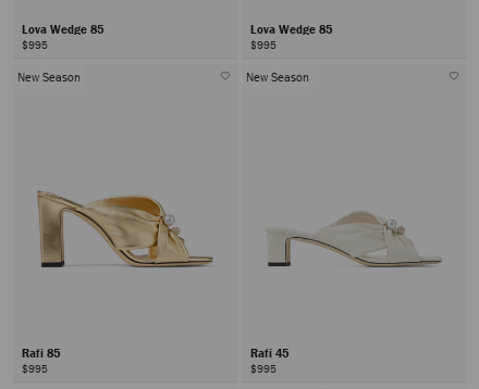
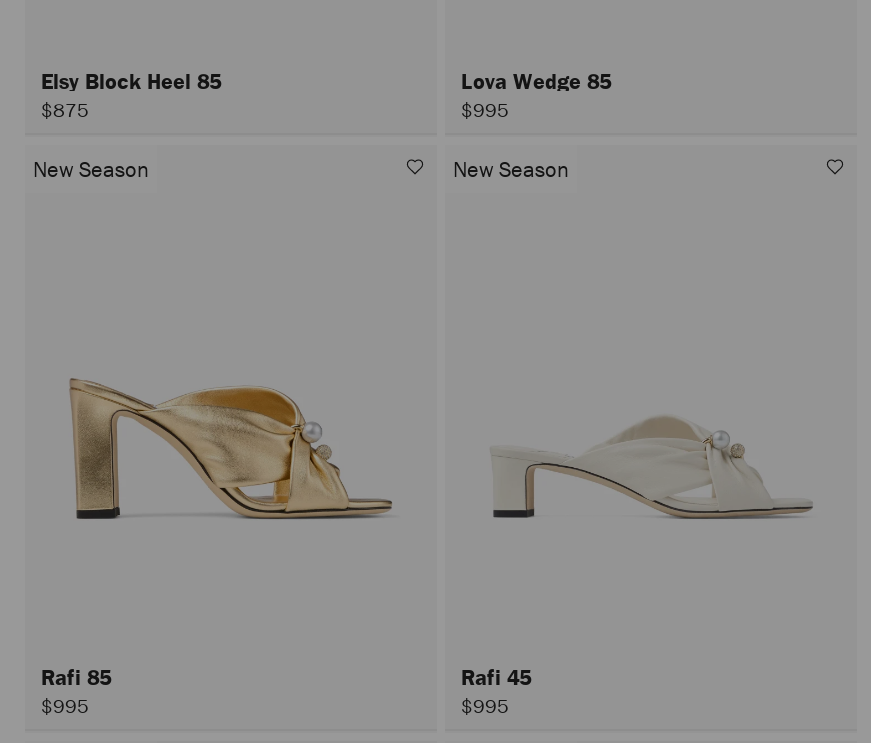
- Lova Wedge 85
- $995
+ Elsy Block Heel 85
+ $875
